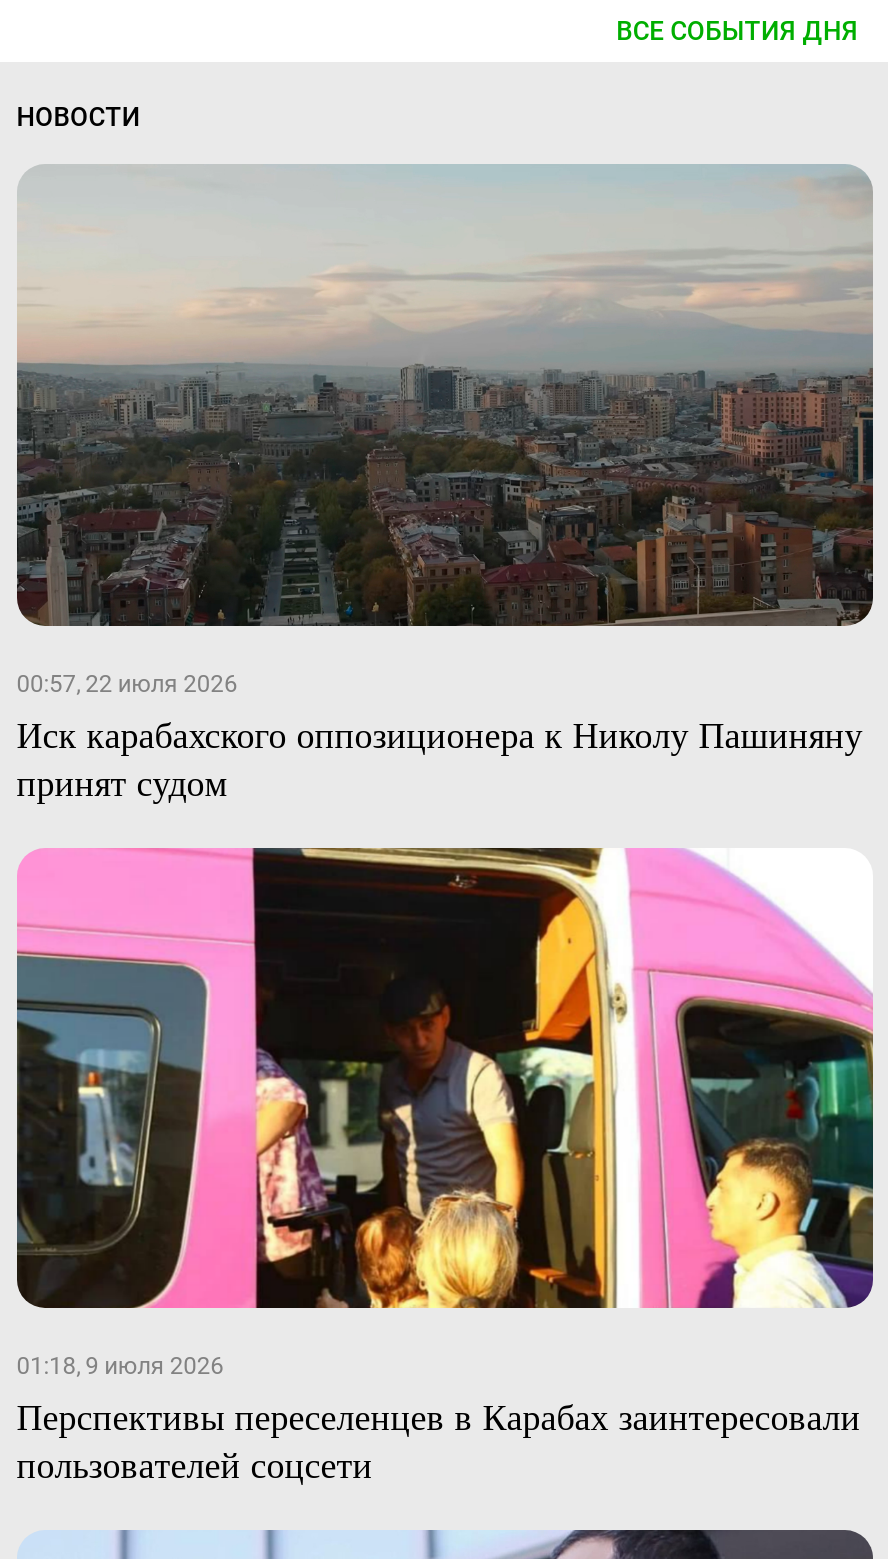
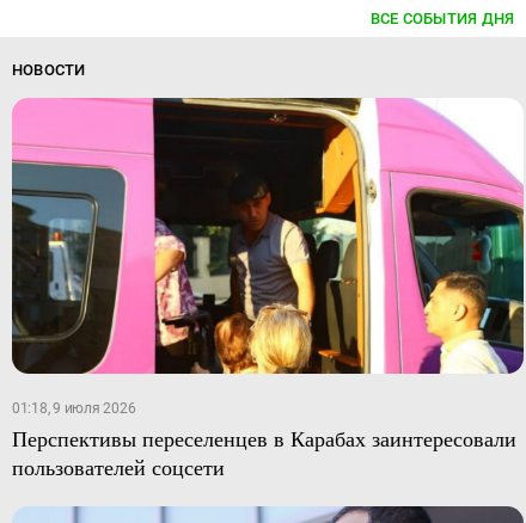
- [image]
- 00:57, 22 июля 2026
- Иск карабахского оппозиционера к Николу Пашиняну
- принят судом
